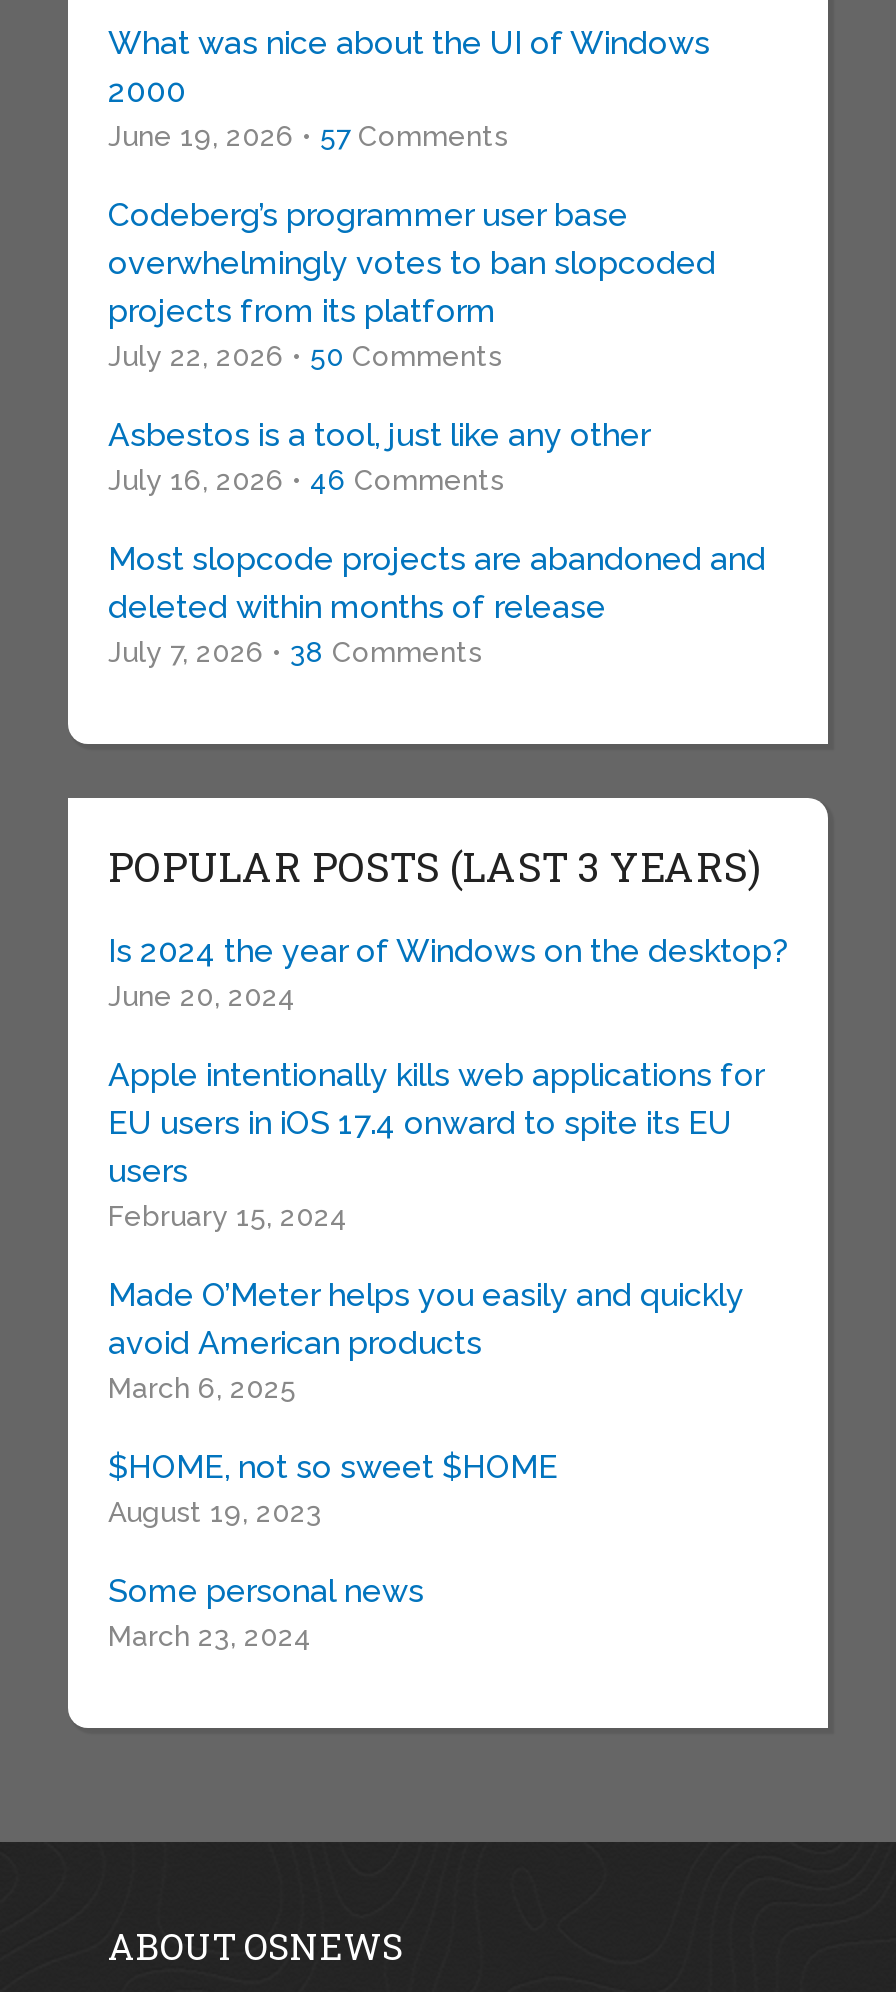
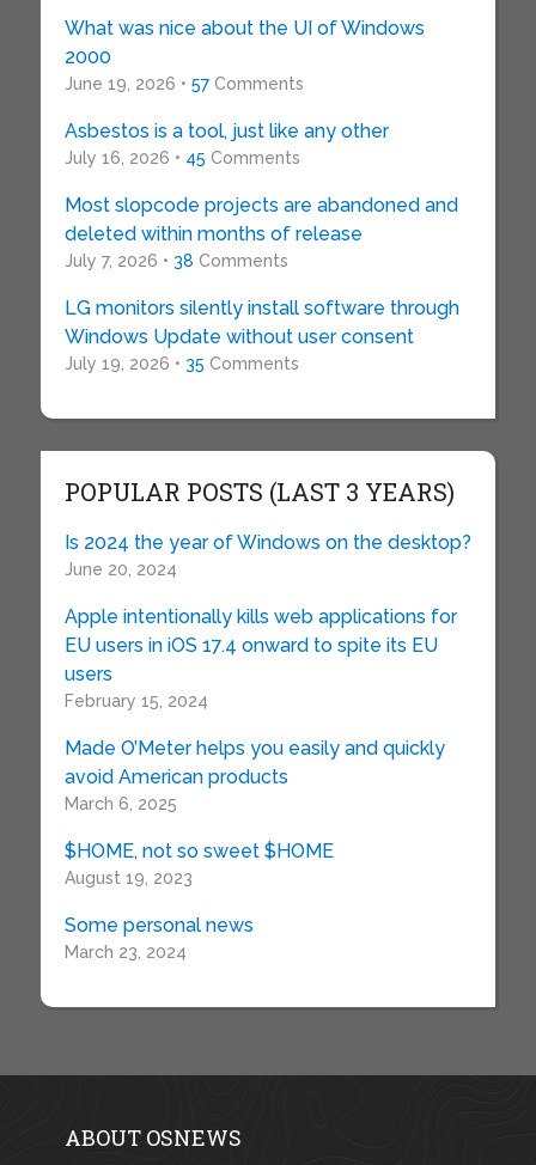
- Codeberg’s programmer user base
- overwhelmingly votes to ban slopcoded
- projects from its platform
- July 22, 2026 • 50 Comments

moved up: Asbestos is a tool, just like any other

- July 16, 2026 • 46 Comments
+ July 16, 2026 • 45 Comments

moved up: Most slopcode projects are abandoned and | deleted within months of release | July 7, 2026 • 38 Comments

+ LG monitors silently install software through
+ Windows Update without user consent
+ July 19, 2026 • 35 Comments
